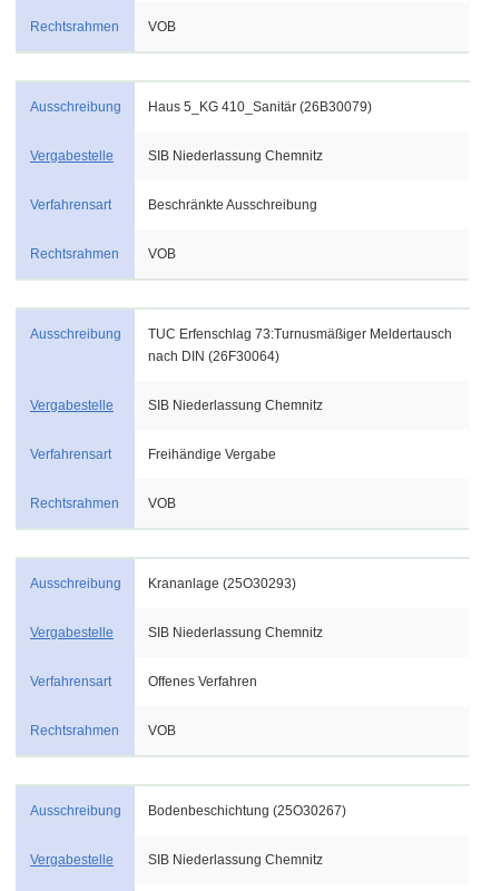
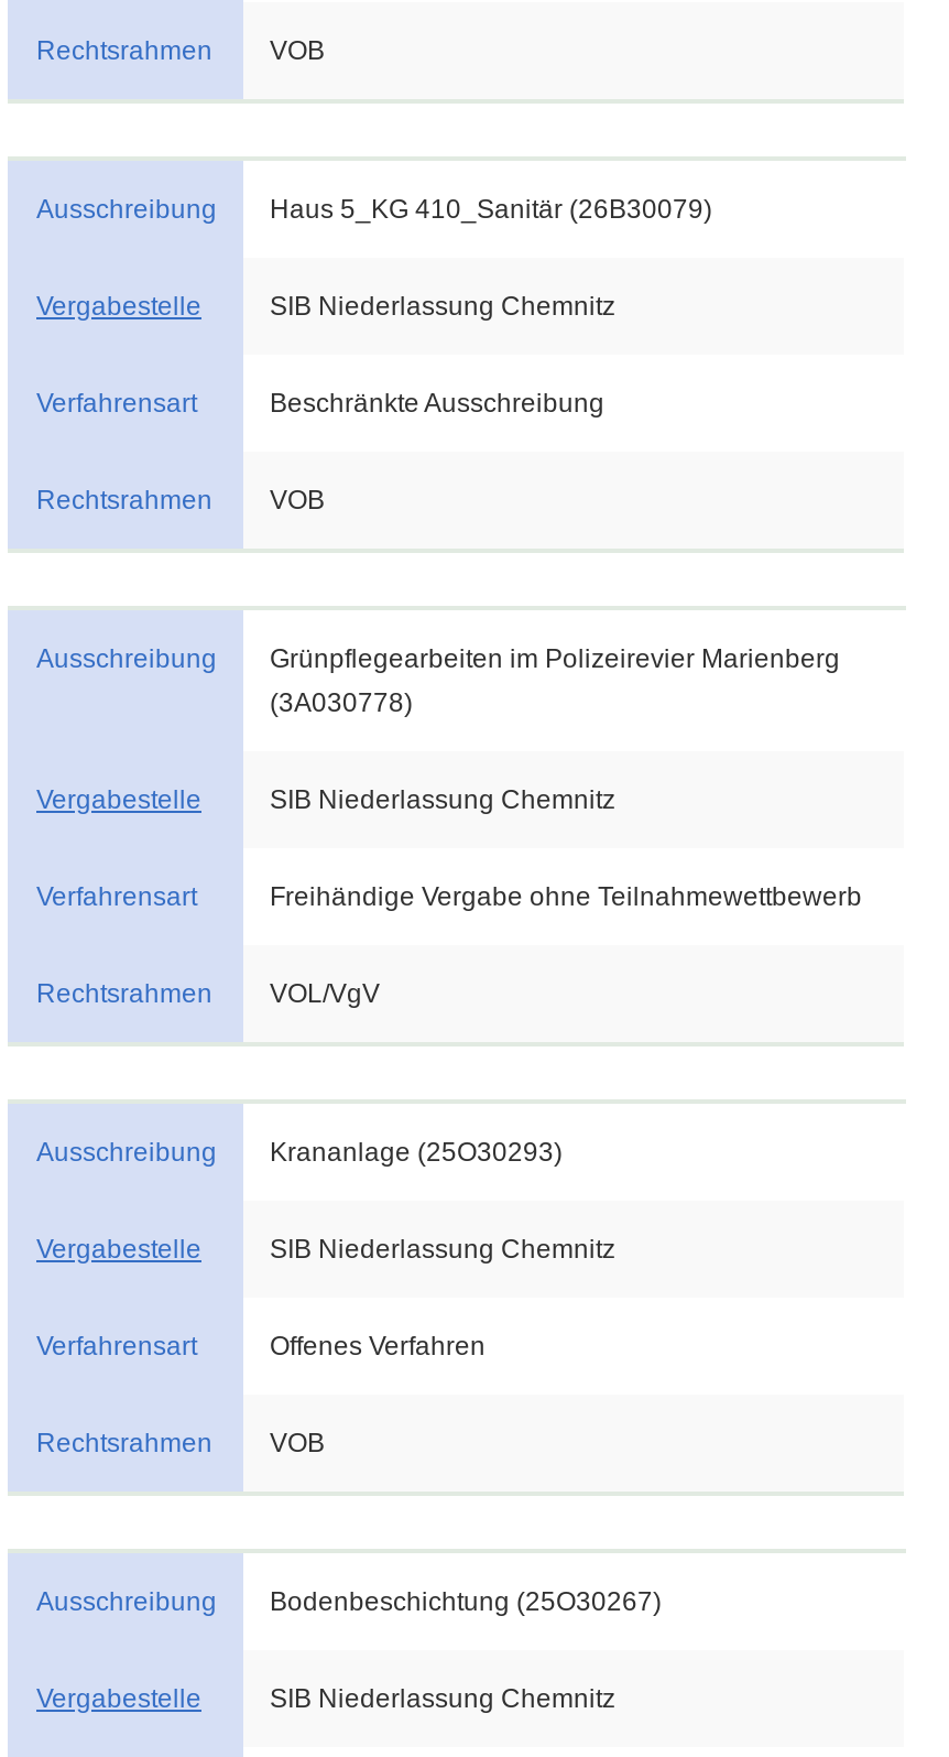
- TUC Erfenschlag 73:Turnusmäßiger Meldertausch
- nach DIN (26F30064)
+ Grünpflegearbeiten im Polizeirevier Marienberg
+ (3A030778)

- Freihändige Vergabe
+ Freihändige Vergabe ohne Teilnahmewettbewerb

- VOB
+ VOL/VgV
